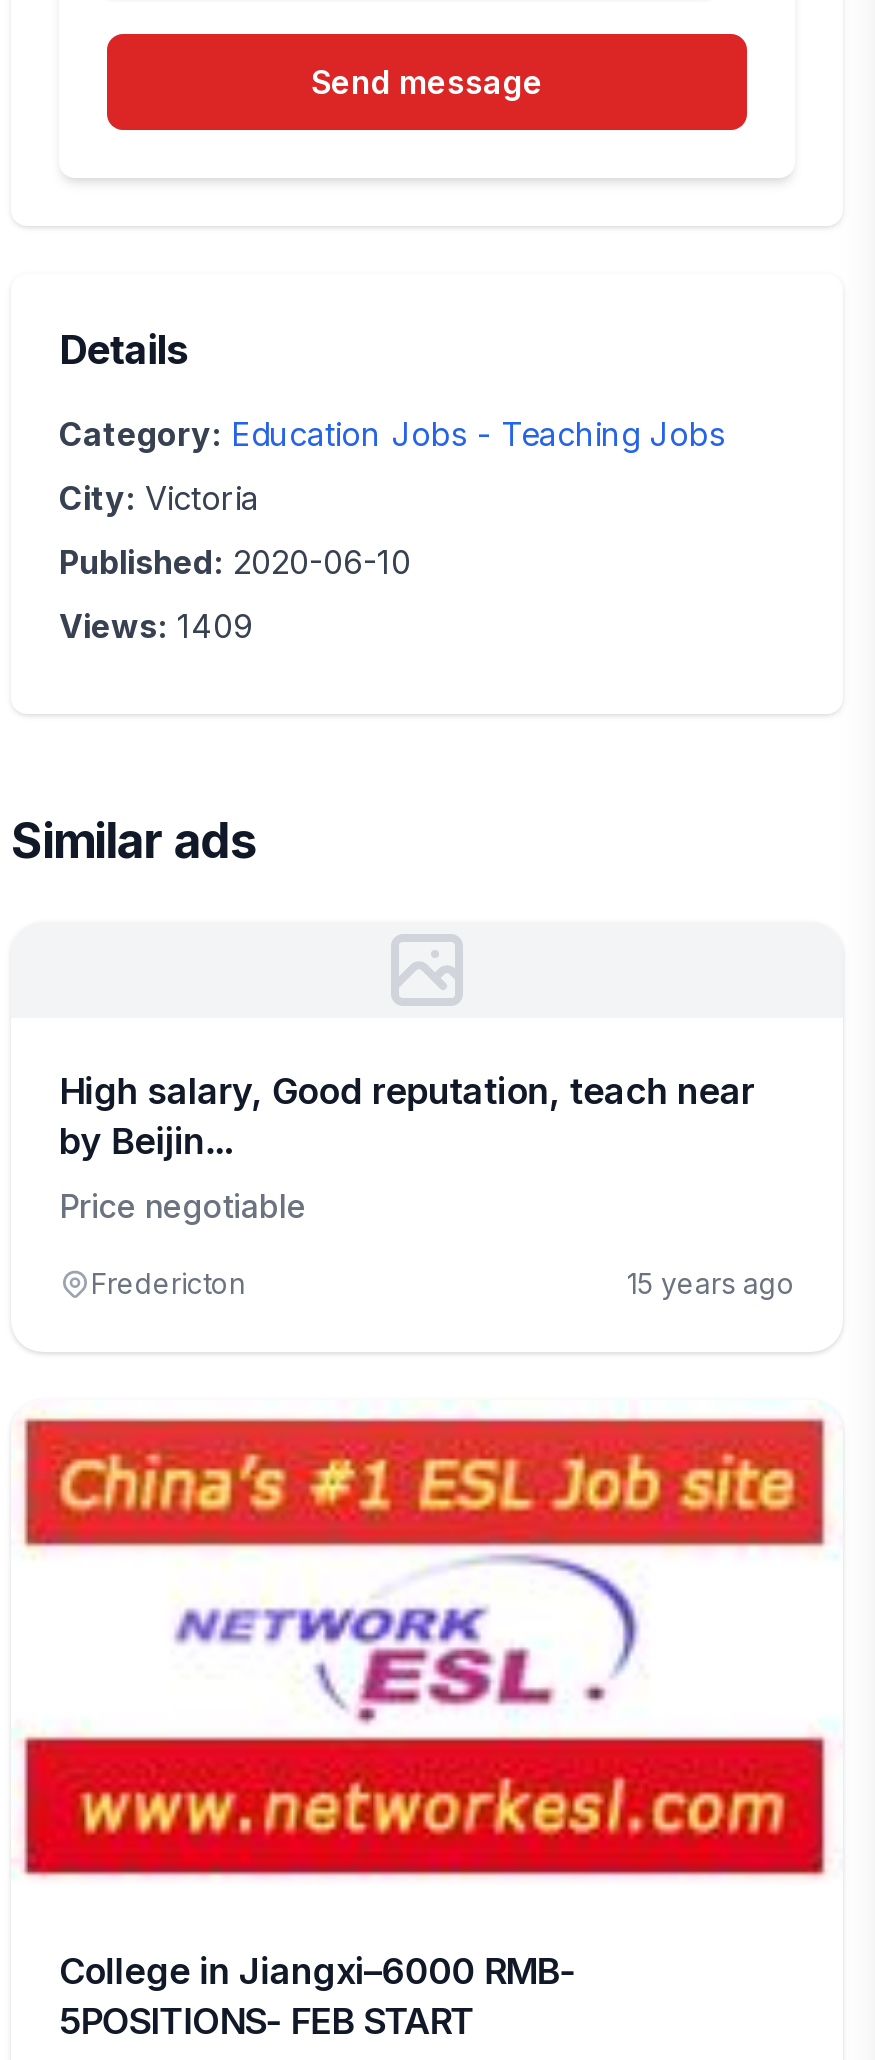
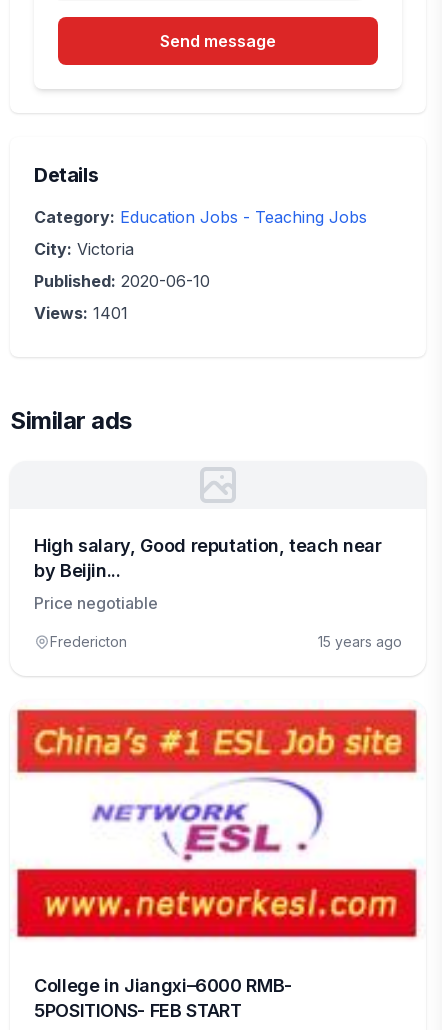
- Views: 1409
+ Views: 1401
